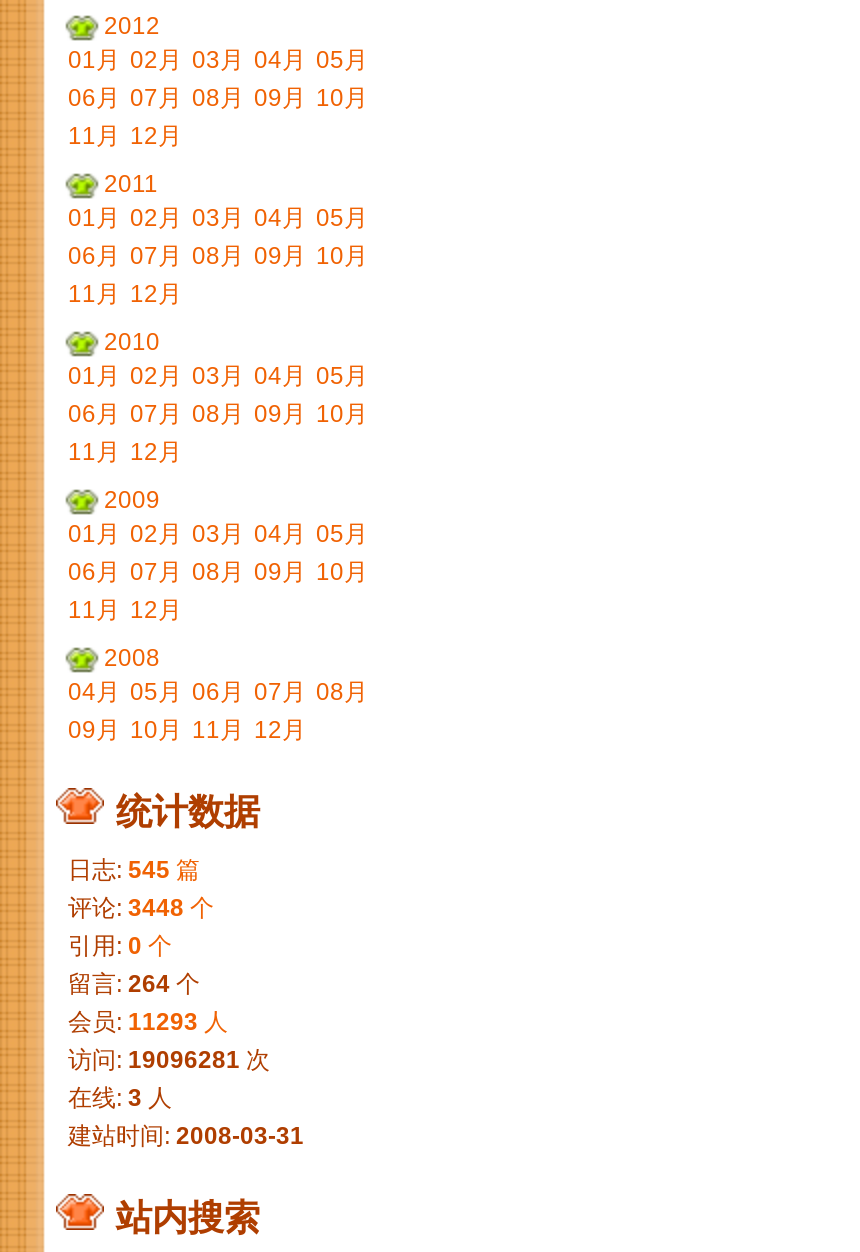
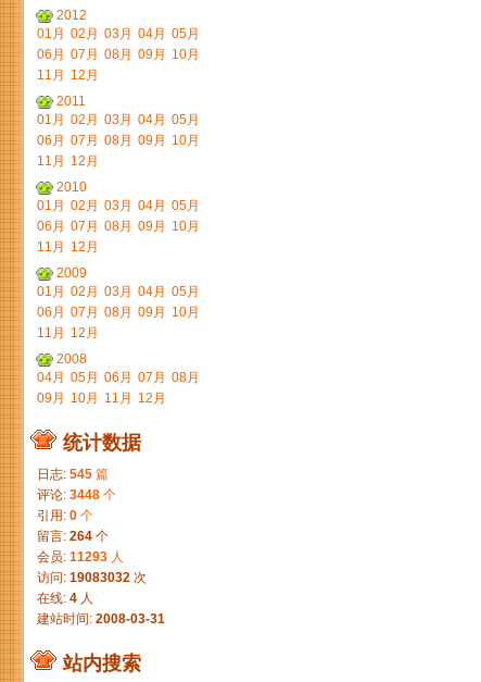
- 访问: 19096281次
+ 访问: 19083032次

- 在线: 3人
+ 在线: 4人
